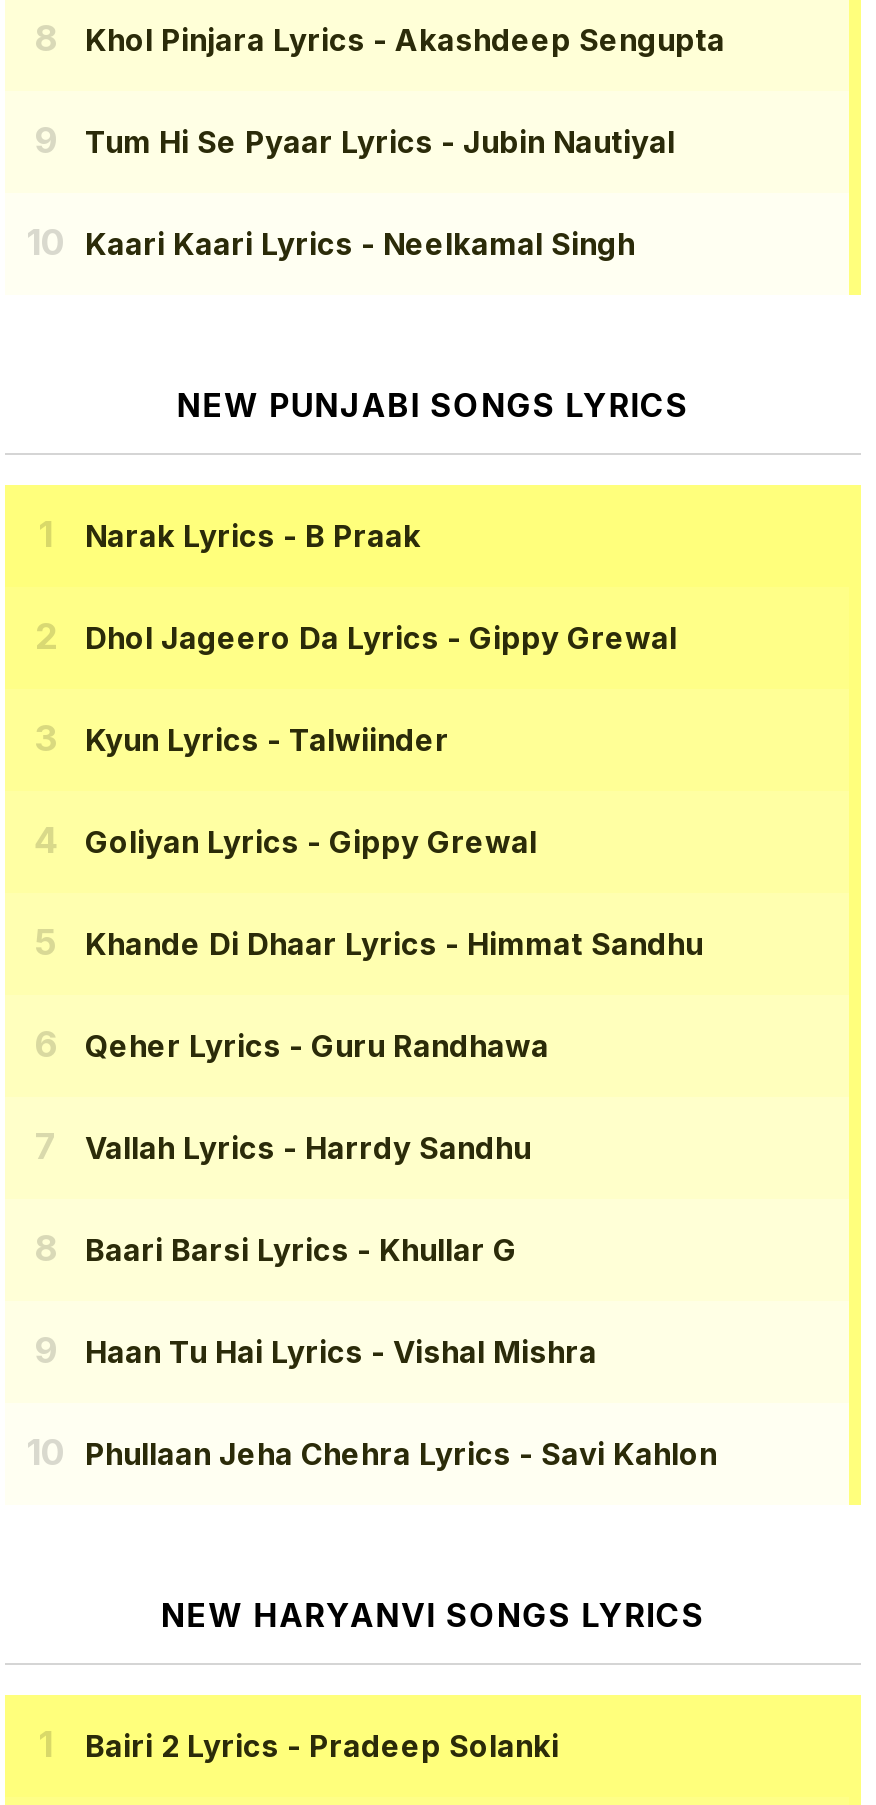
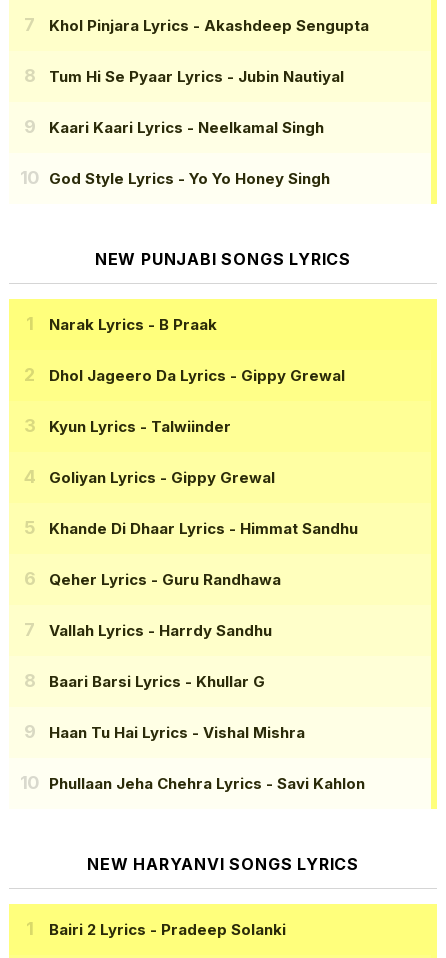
+ God Style Lyrics - Yo Yo Honey Singh
